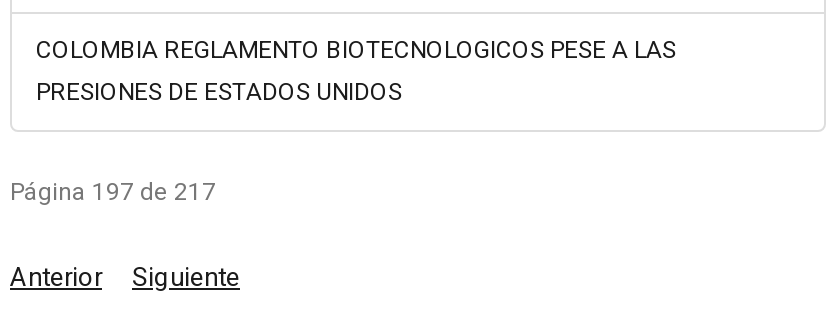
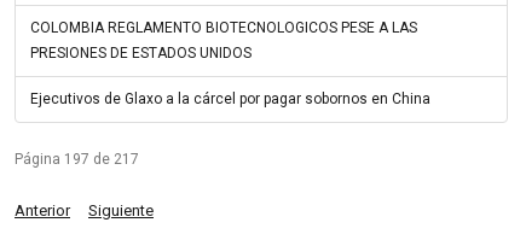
+ Ejecutivos de Glaxo a la cárcel por pagar sobornos en China
